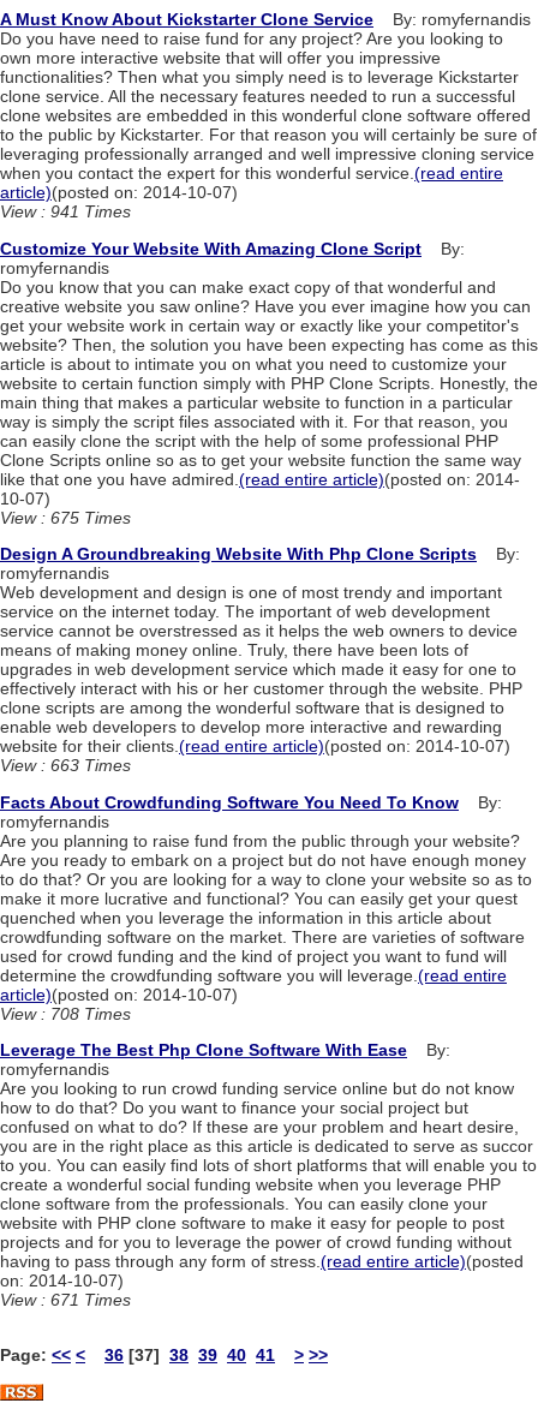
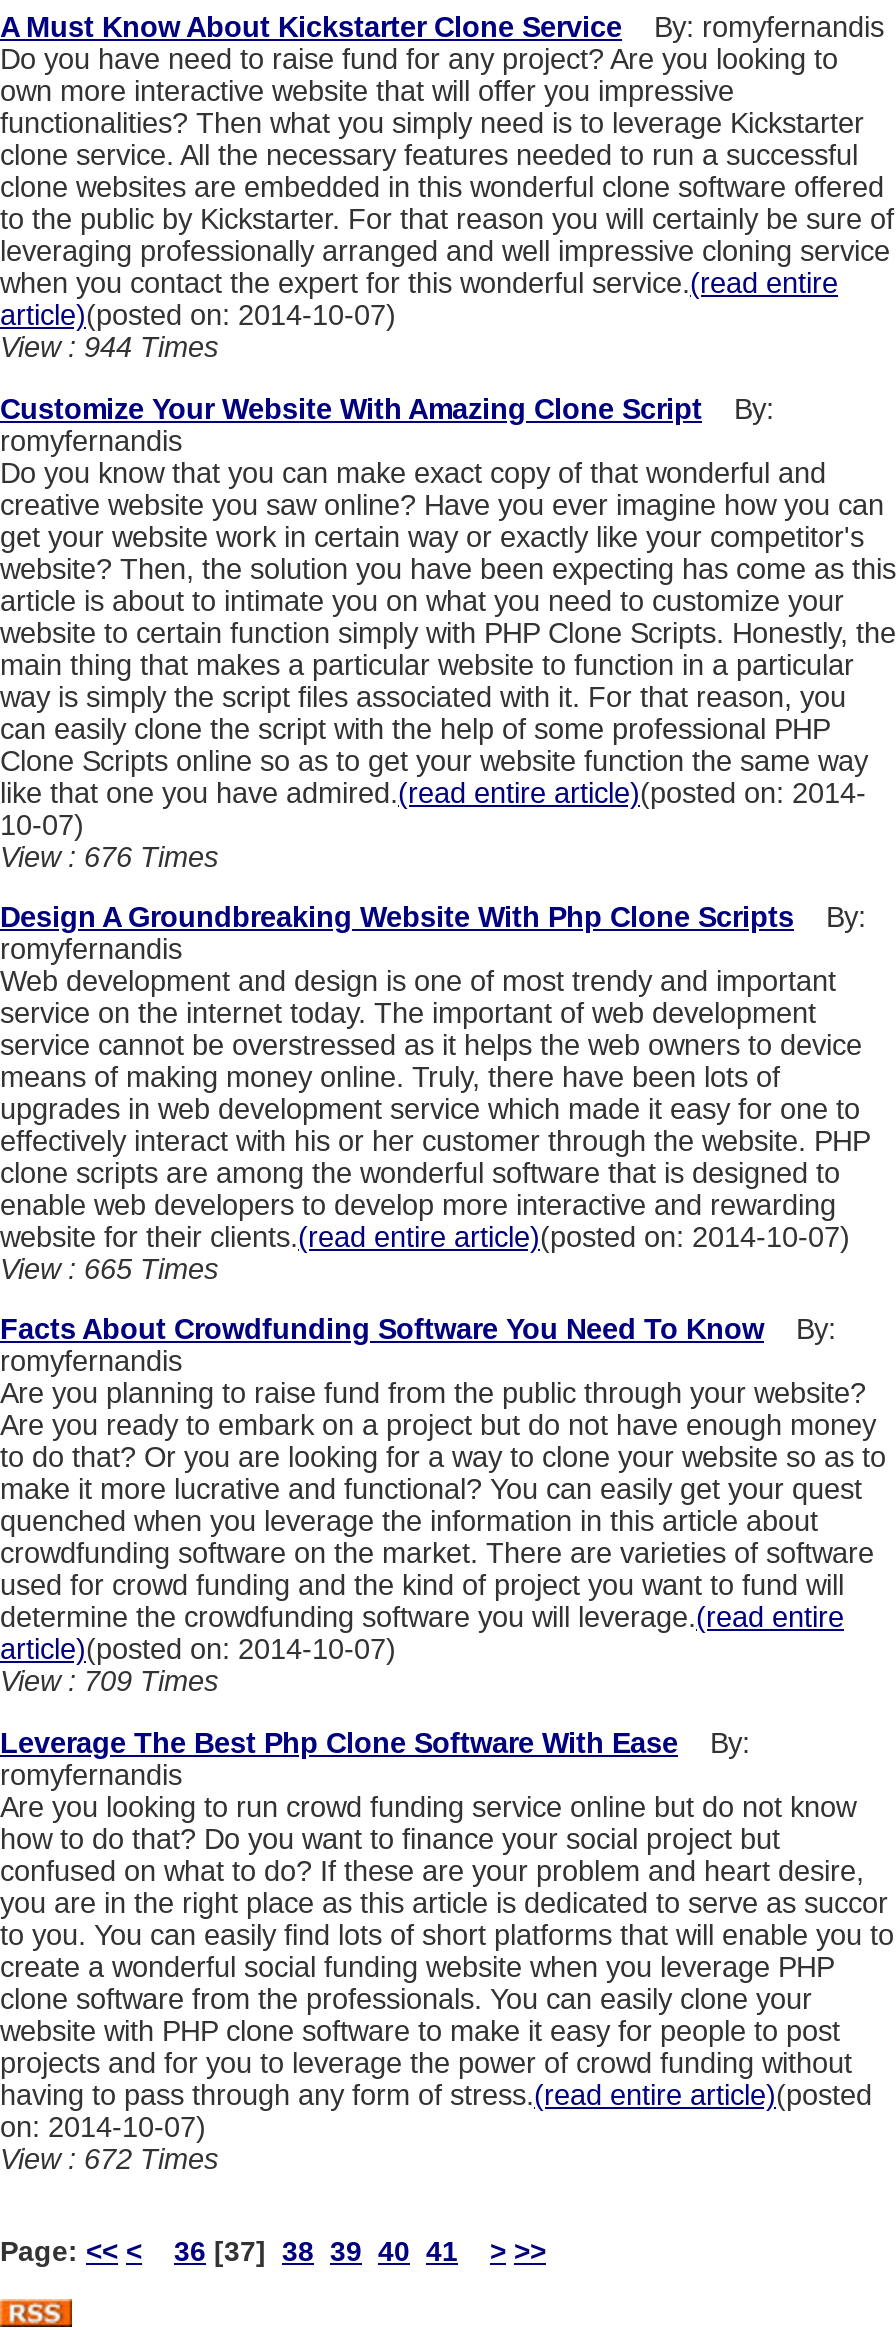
- View : 941 Times
+ View : 944 Times

- View : 675 Times
+ View : 676 Times

- View : 663 Times
+ View : 665 Times

- View : 708 Times
+ View : 709 Times

- View : 671 Times
+ View : 672 Times
